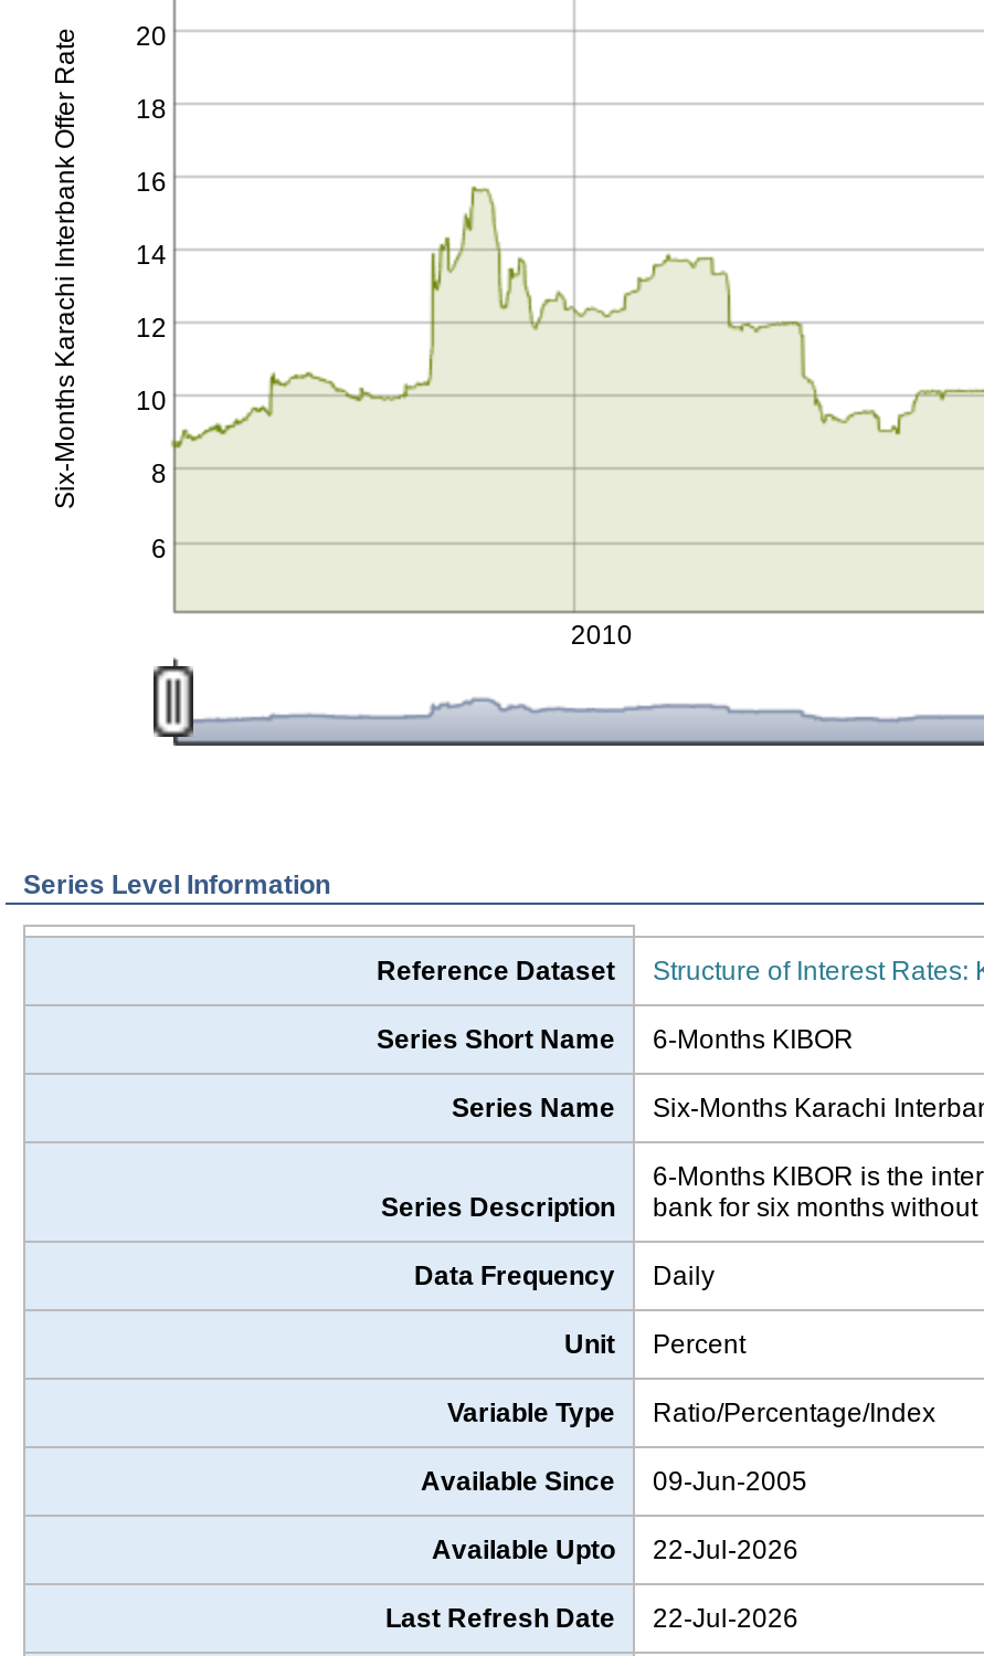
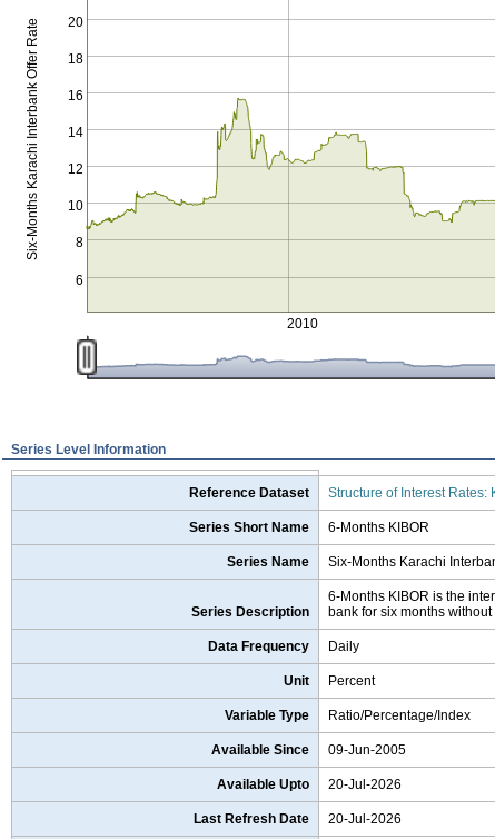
- Available Upto 22-Jul-2026
+ Available Upto 20-Jul-2026

- Last Refresh Date 22-Jul-2026
+ Last Refresh Date 20-Jul-2026
